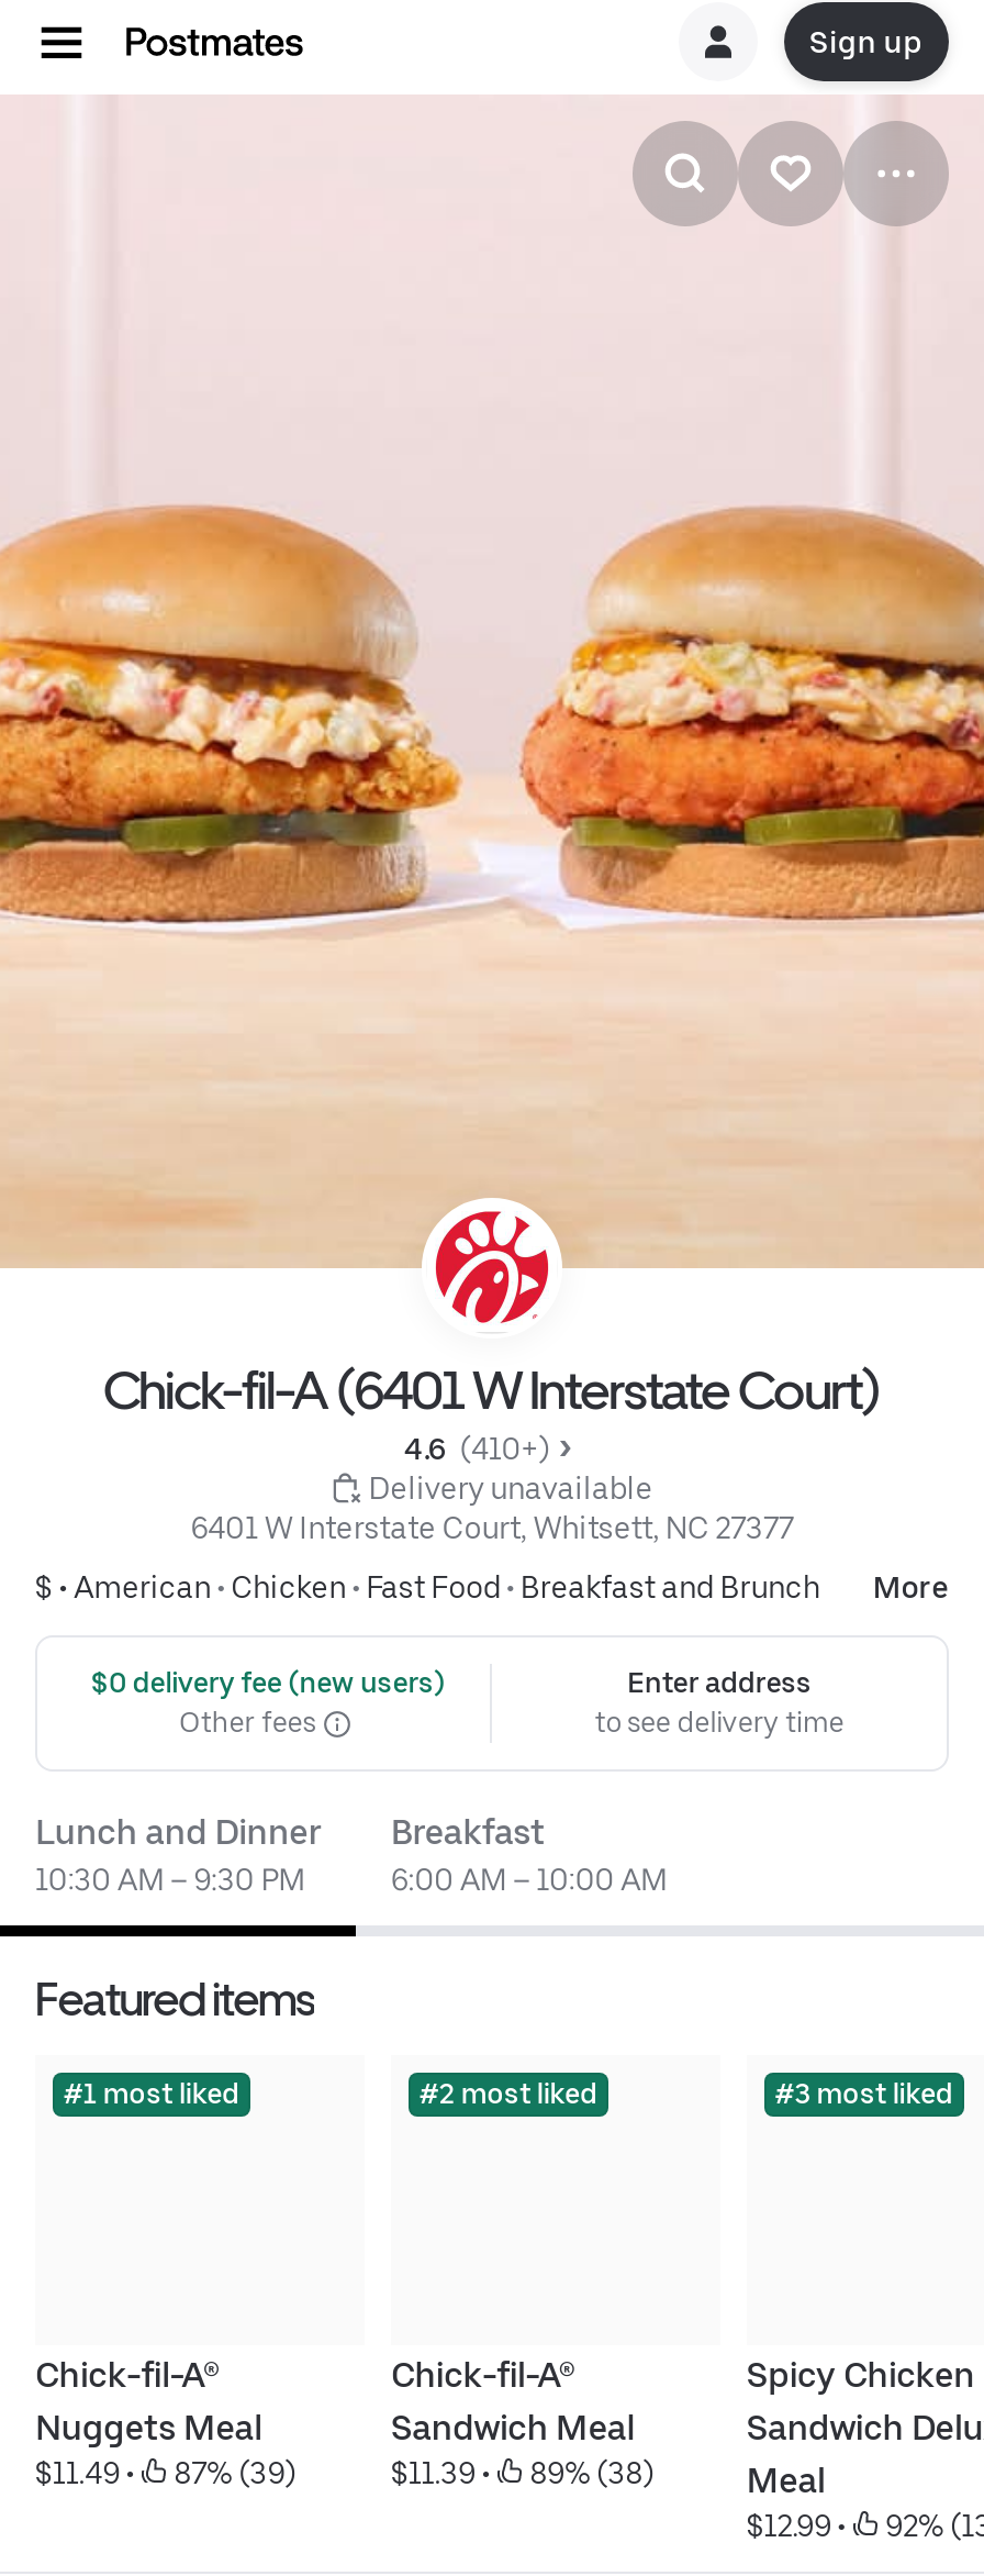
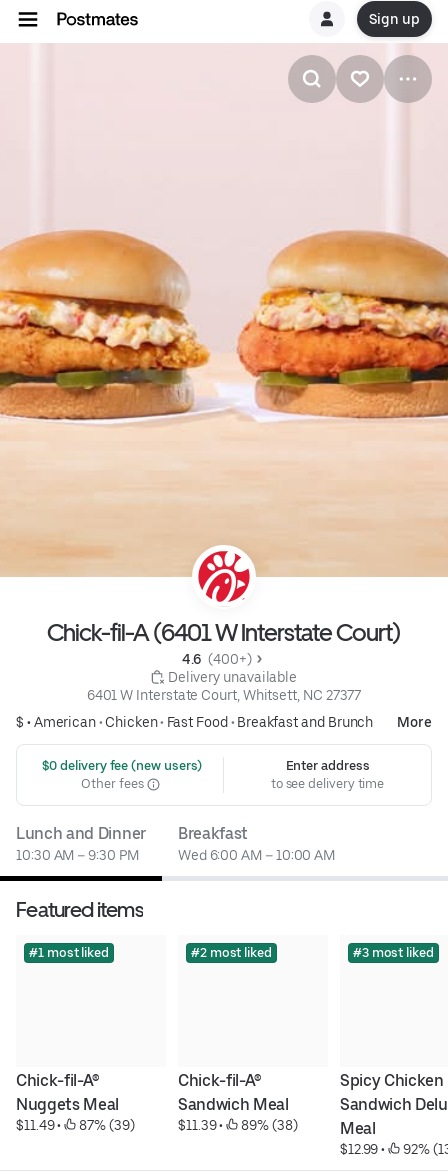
- 4.6 (410+)
+ 4.6 (400+)

- 6:00 AM – 10:00 AM
+ Wed 6:00 AM – 10:00 AM
